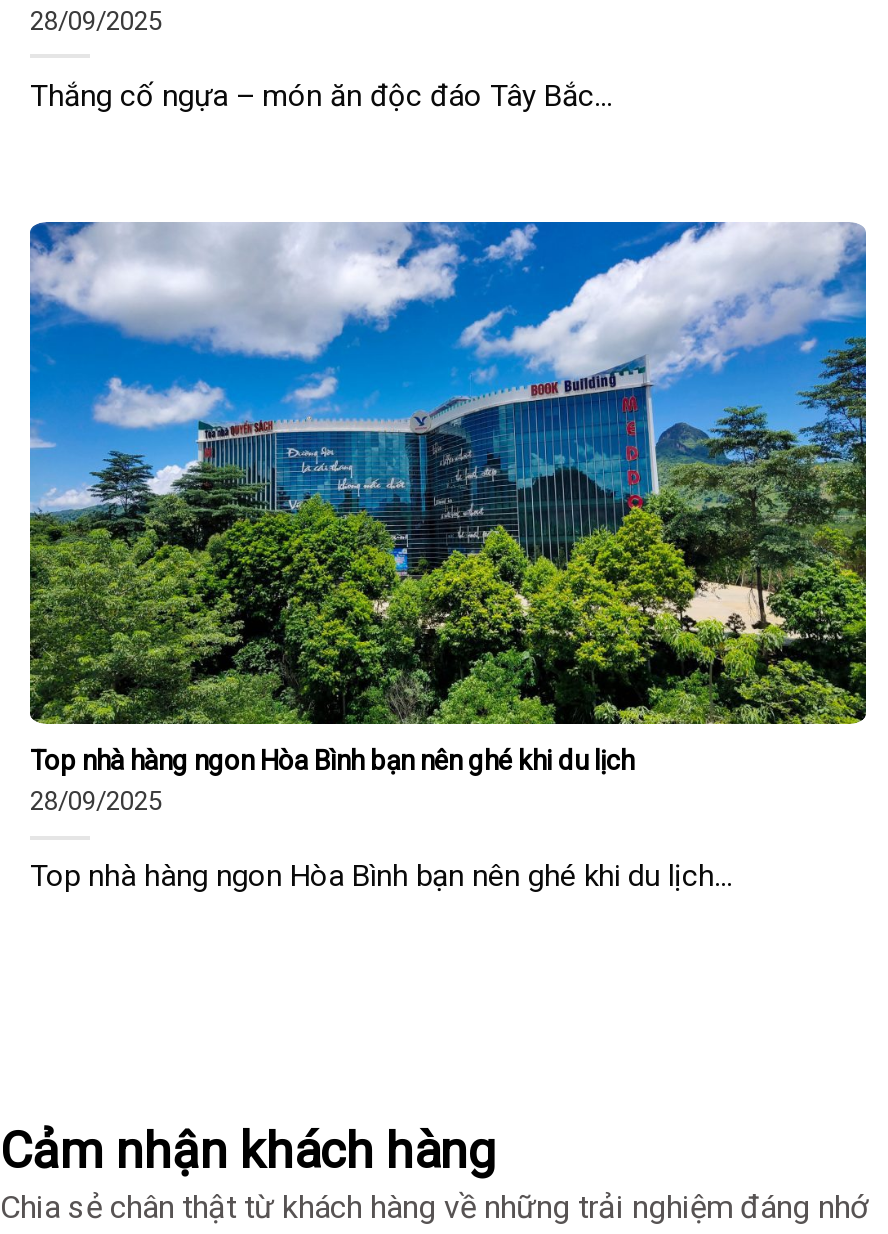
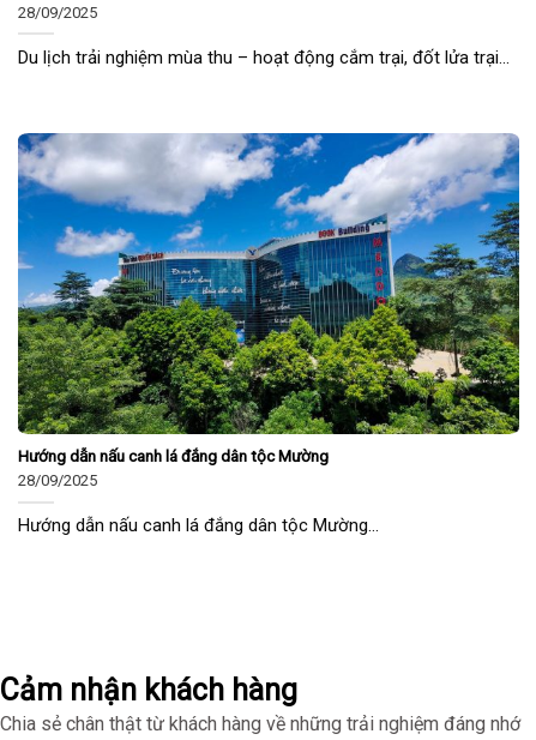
- Thắng cố ngựa – món ăn độc đáo Tây Bắc...
+ Du lịch trải nghiệm mùa thu – hoạt động cắm trại, đốt lửa trại...

- Top nhà hàng ngon Hòa Bình bạn nên ghé khi du lịch
+ Hướng dẫn nấu canh lá đắng dân tộc Mường

- Top nhà hàng ngon Hòa Bình bạn nên ghé khi du lịch...
+ Hướng dẫn nấu canh lá đắng dân tộc Mường...
